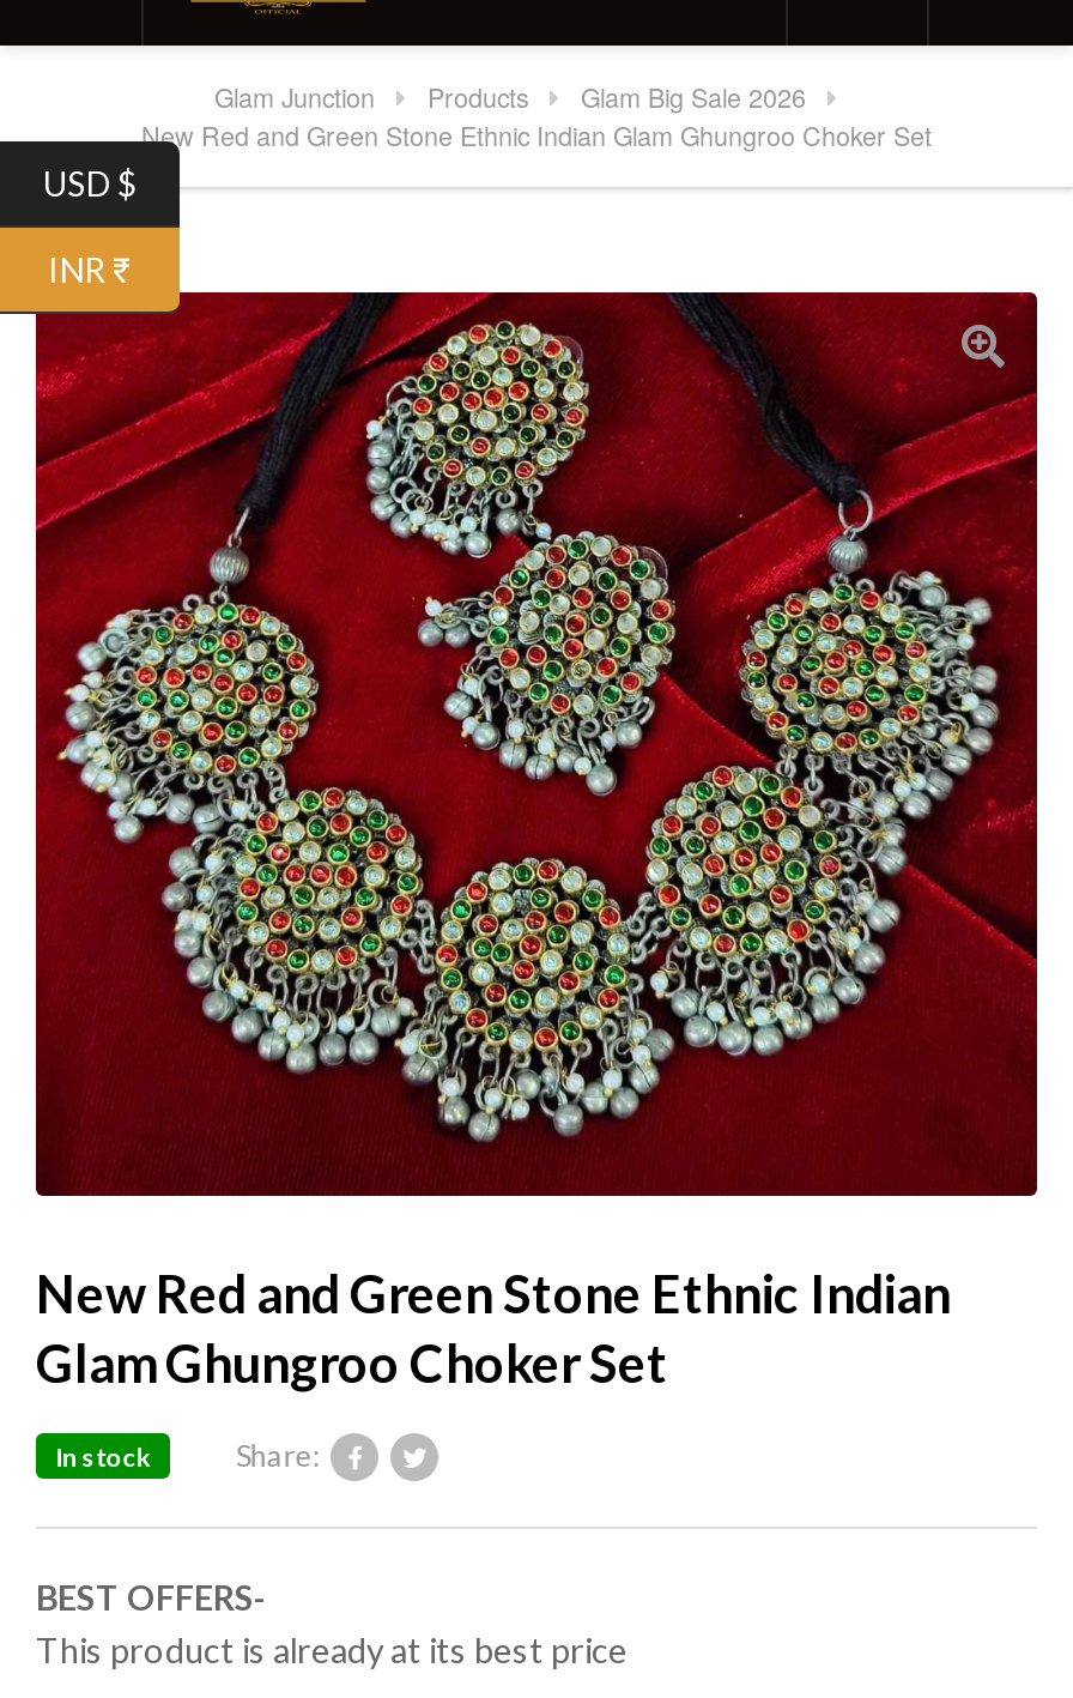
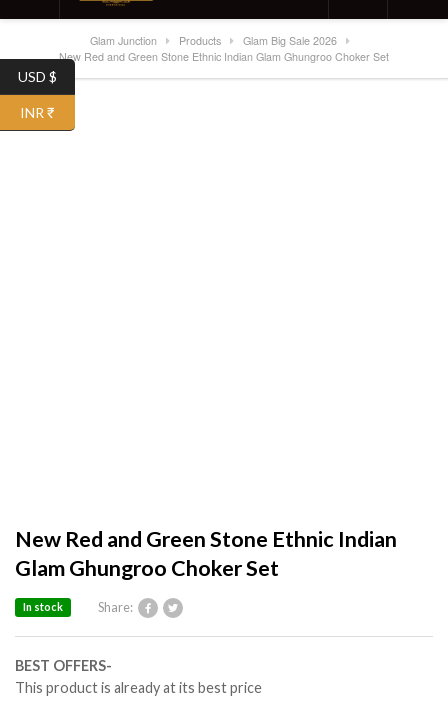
- [image]
